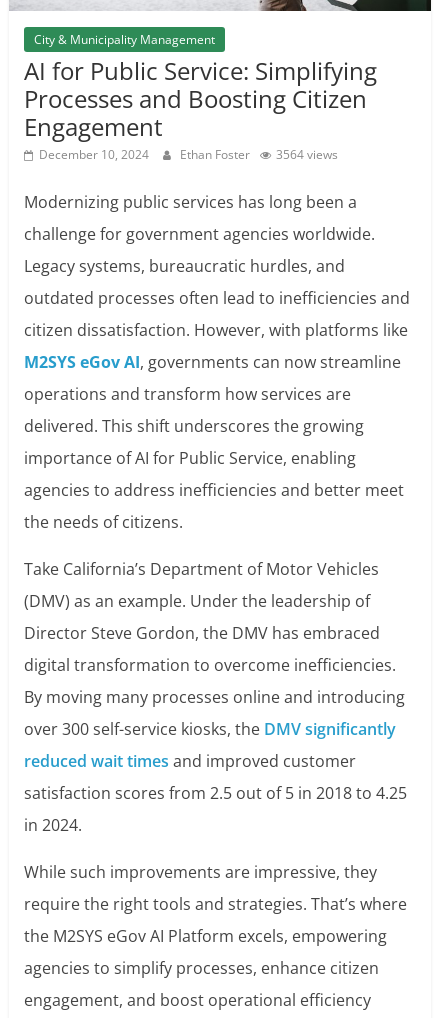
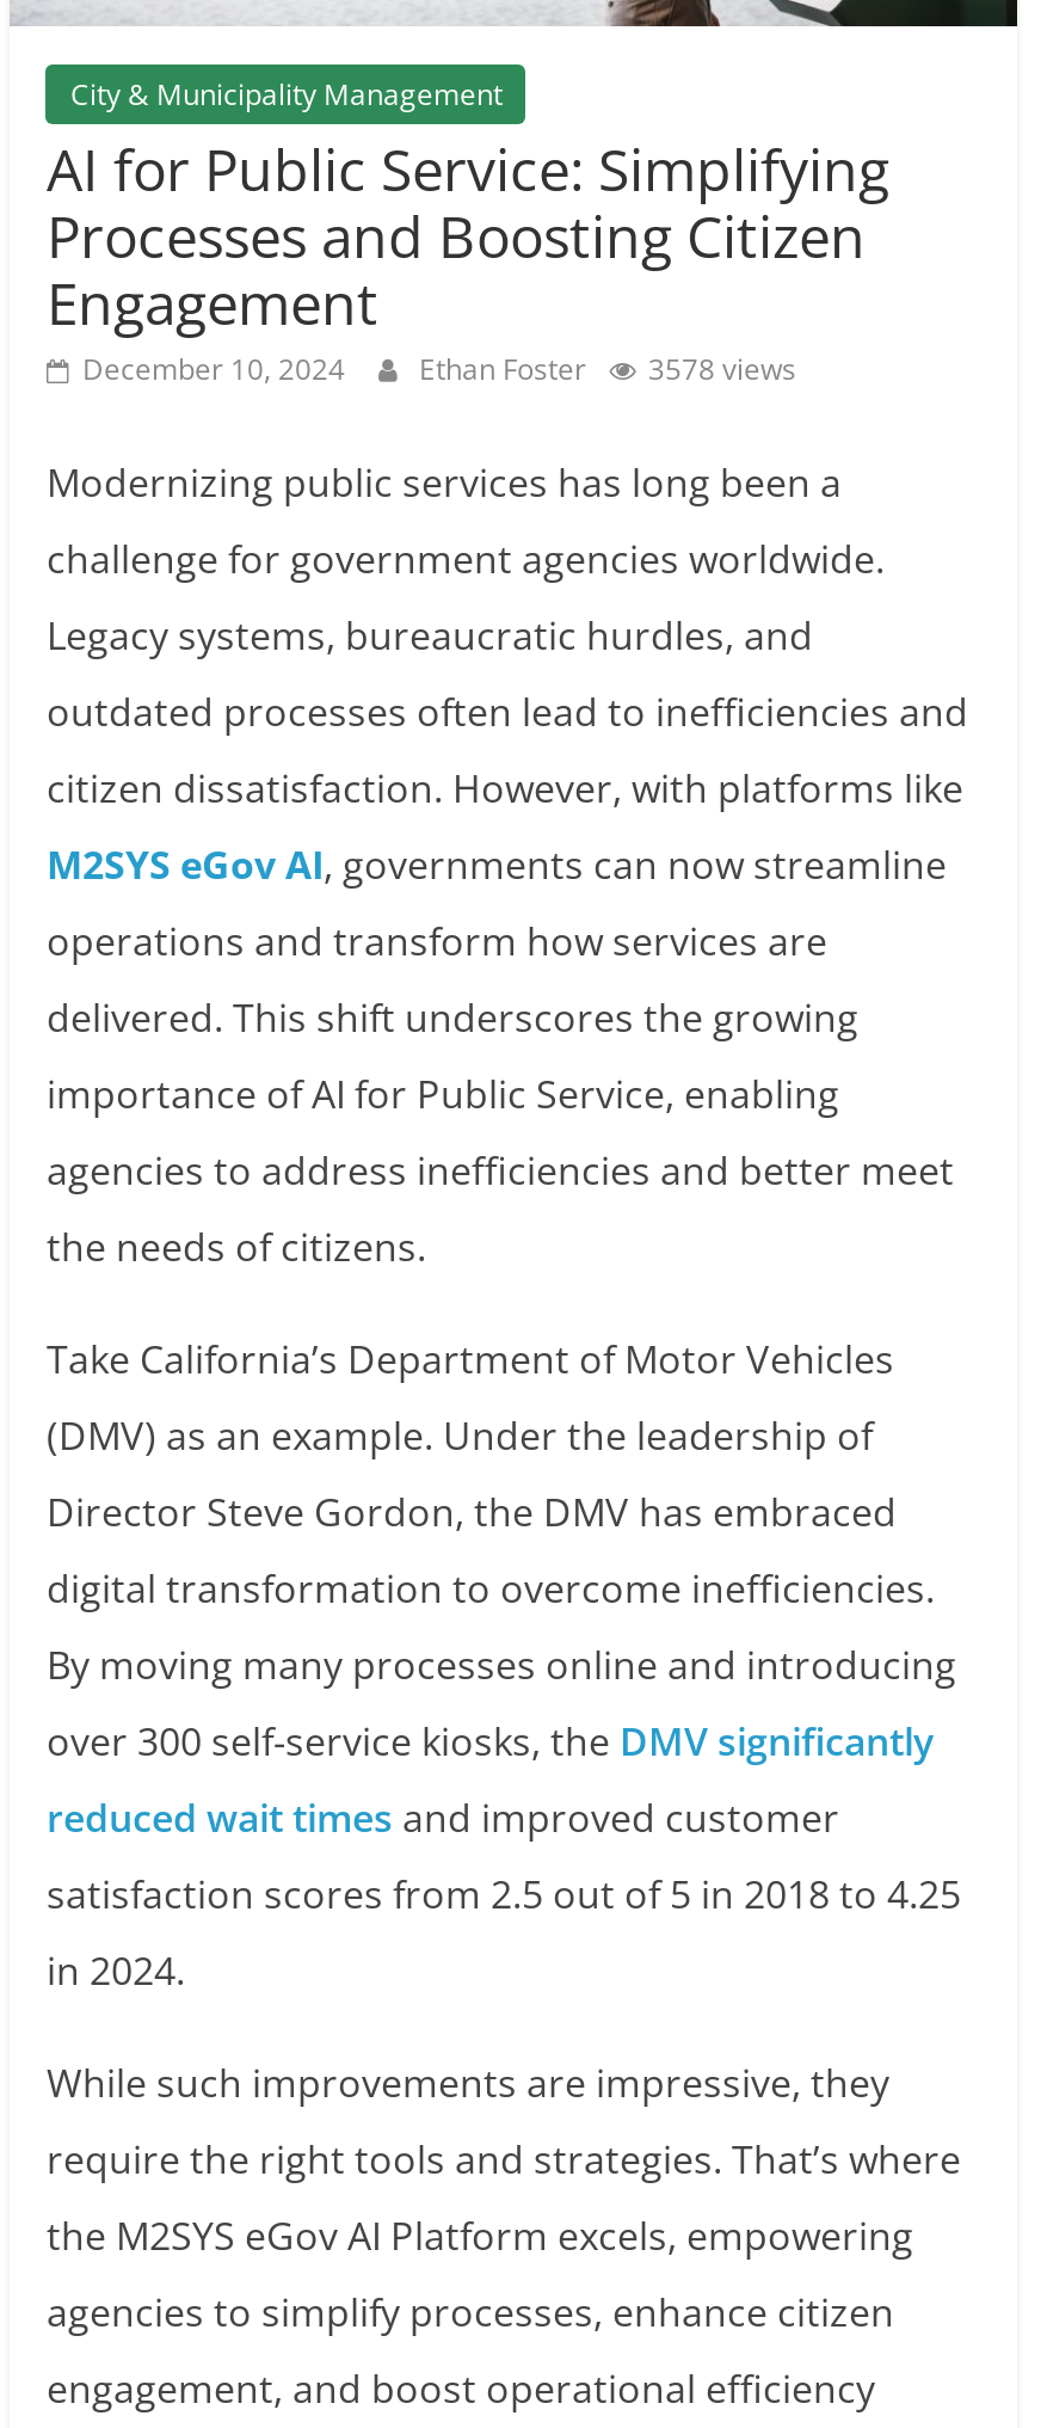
- December 10, 2024 Ethan Foster 3564 views
+ December 10, 2024 Ethan Foster 3578 views
